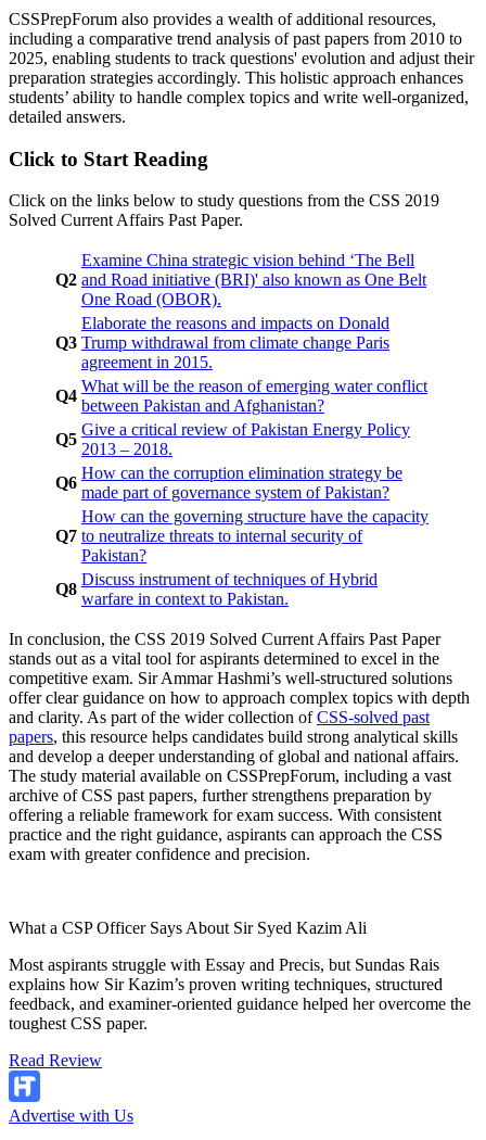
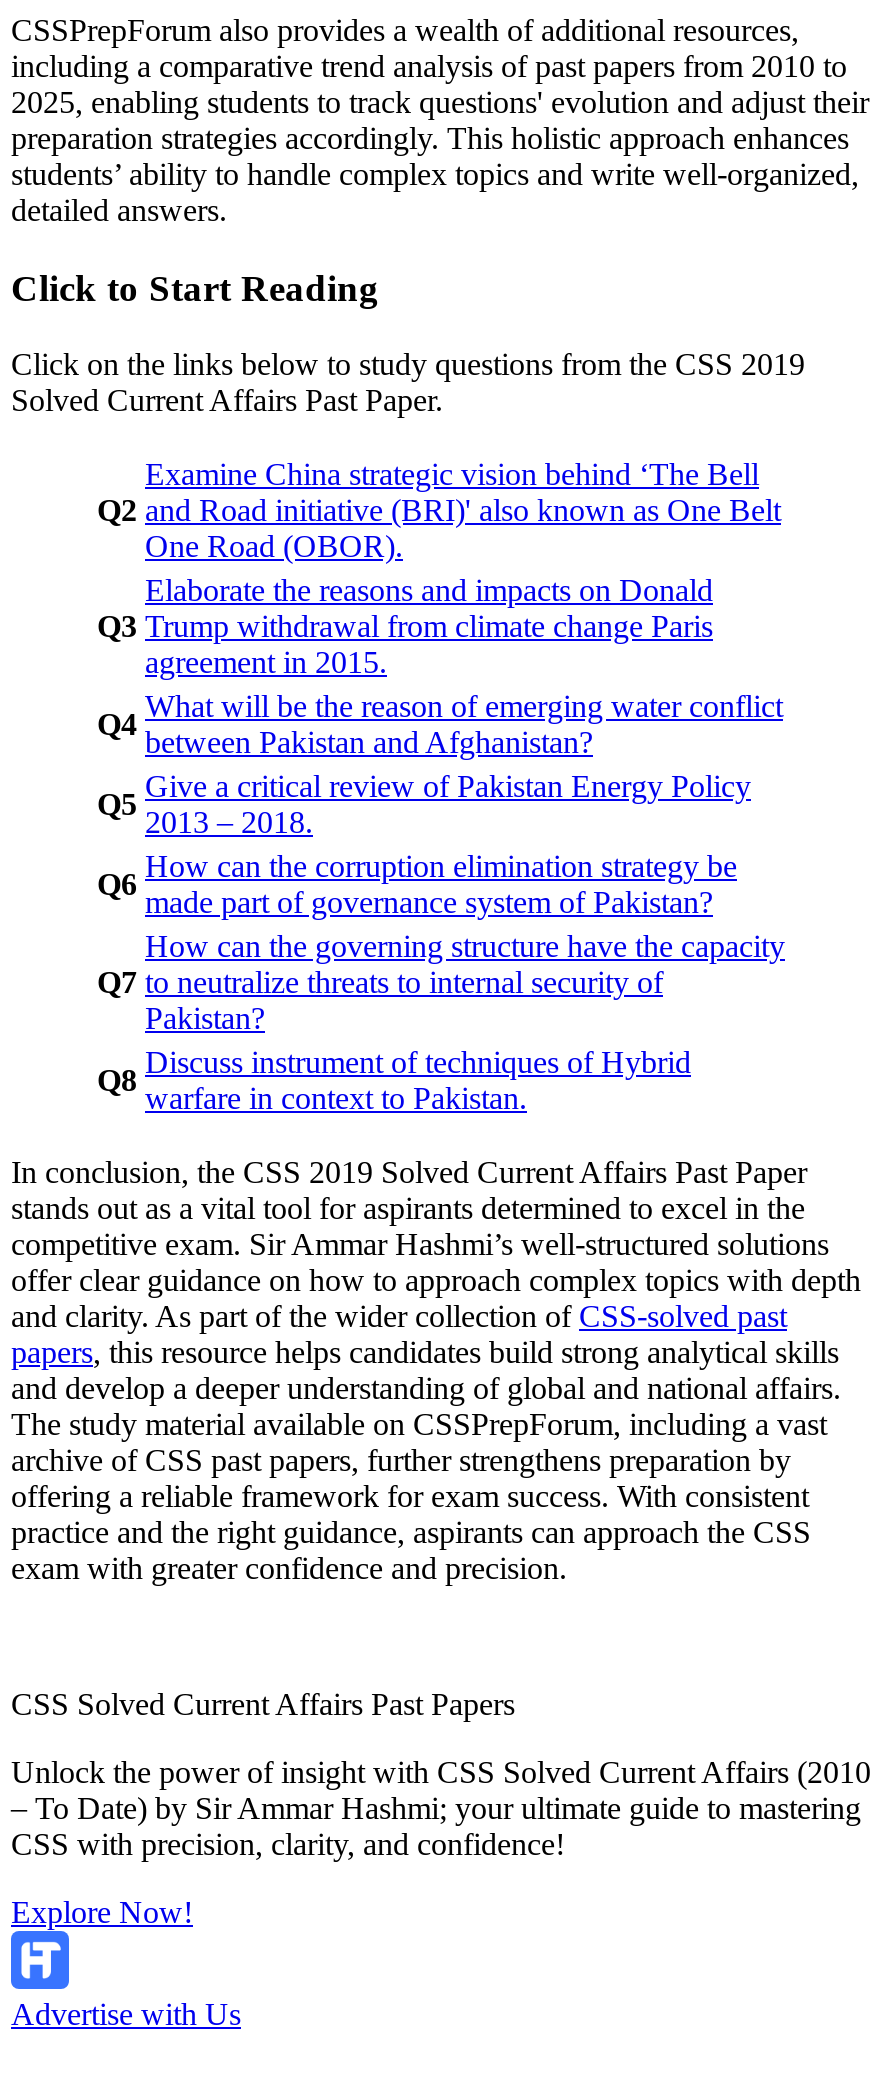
- What a CSP Officer Says About Sir Syed Kazim Ali
+ CSS Solved Current Affairs Past Papers

- Most aspirants struggle with Essay and Precis, but Sundas Rais
- explains how Sir Kazim’s proven writing techniques, structured
- feedback, and examiner-oriented guidance helped her overcome the
- toughest CSS paper.
+ Unlock the power of insight with CSS Solved Current Affairs (2010
+ – To Date) by Sir Ammar Hashmi; your ultimate guide to mastering
+ CSS with precision, clarity, and confidence!

- Read Review
+ Explore Now!
